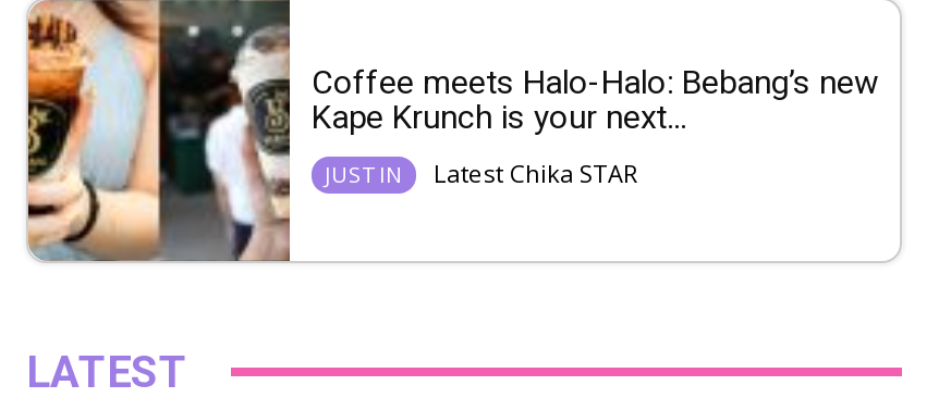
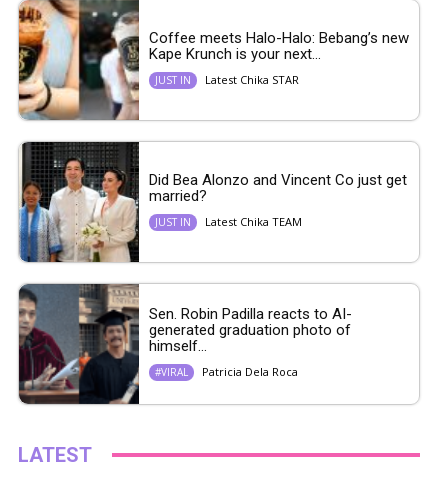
+ [image]
+ Did Bea Alonzo and Vincent Co just get
+ married?
+ JUST IN
+ Latest Chika TEAM

+ [image]
+ Sen. Robin Padilla reacts to AI-
+ generated graduation photo of
+ himself...
+ #VIRAL
+ Patricia Dela Roca
